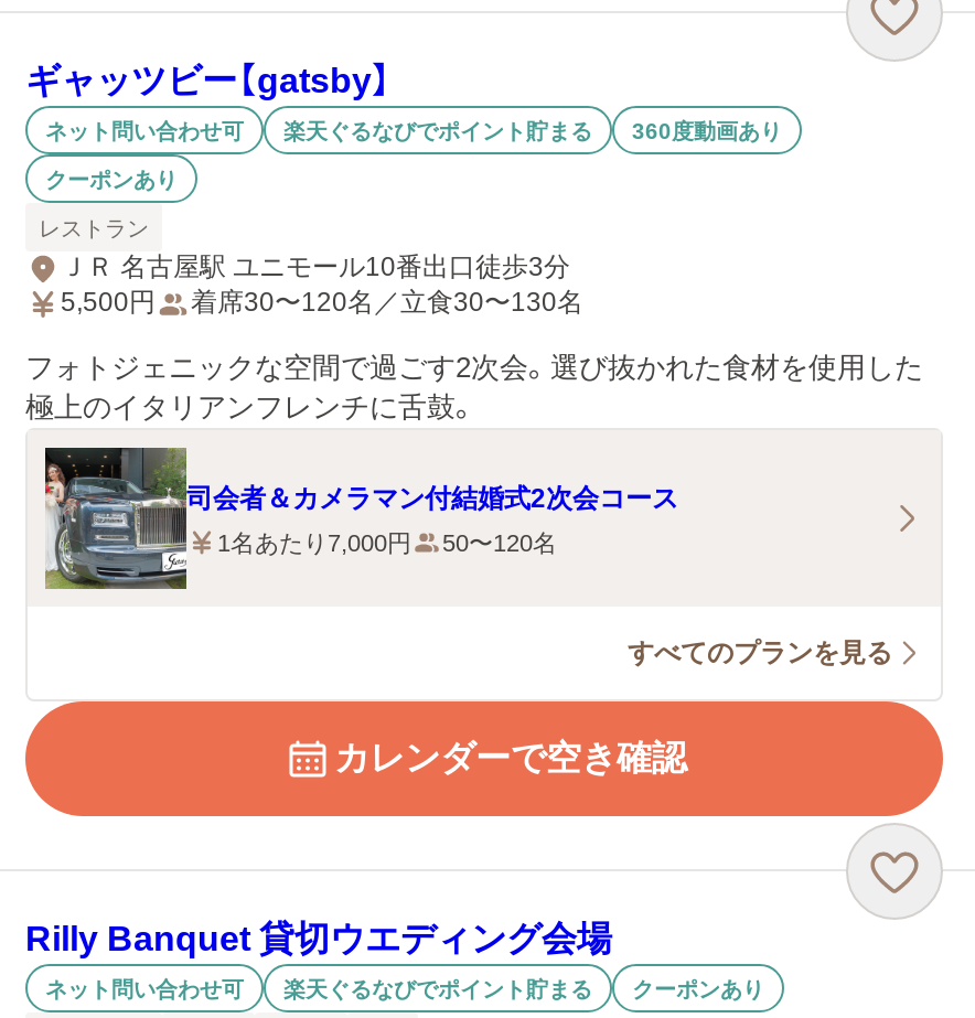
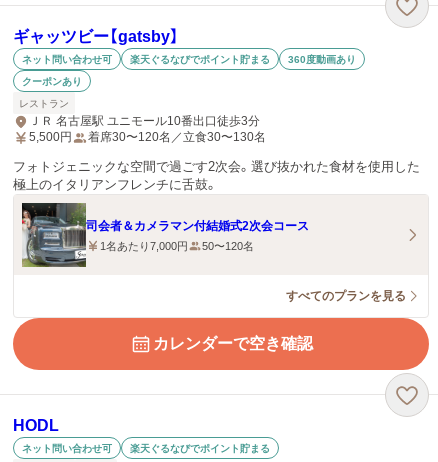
- Rilly Banquet 貸切ウエディング会場
+ HODL

- クーポンあり
